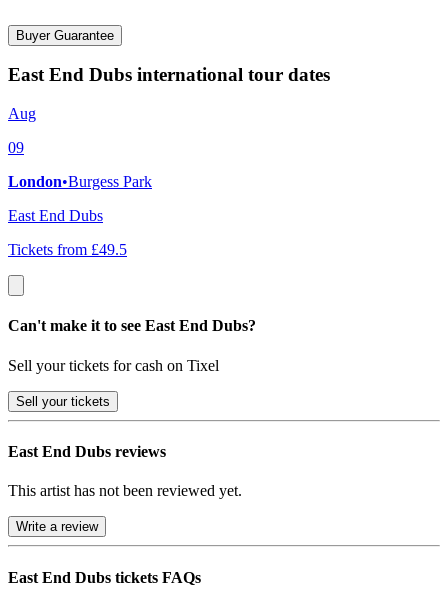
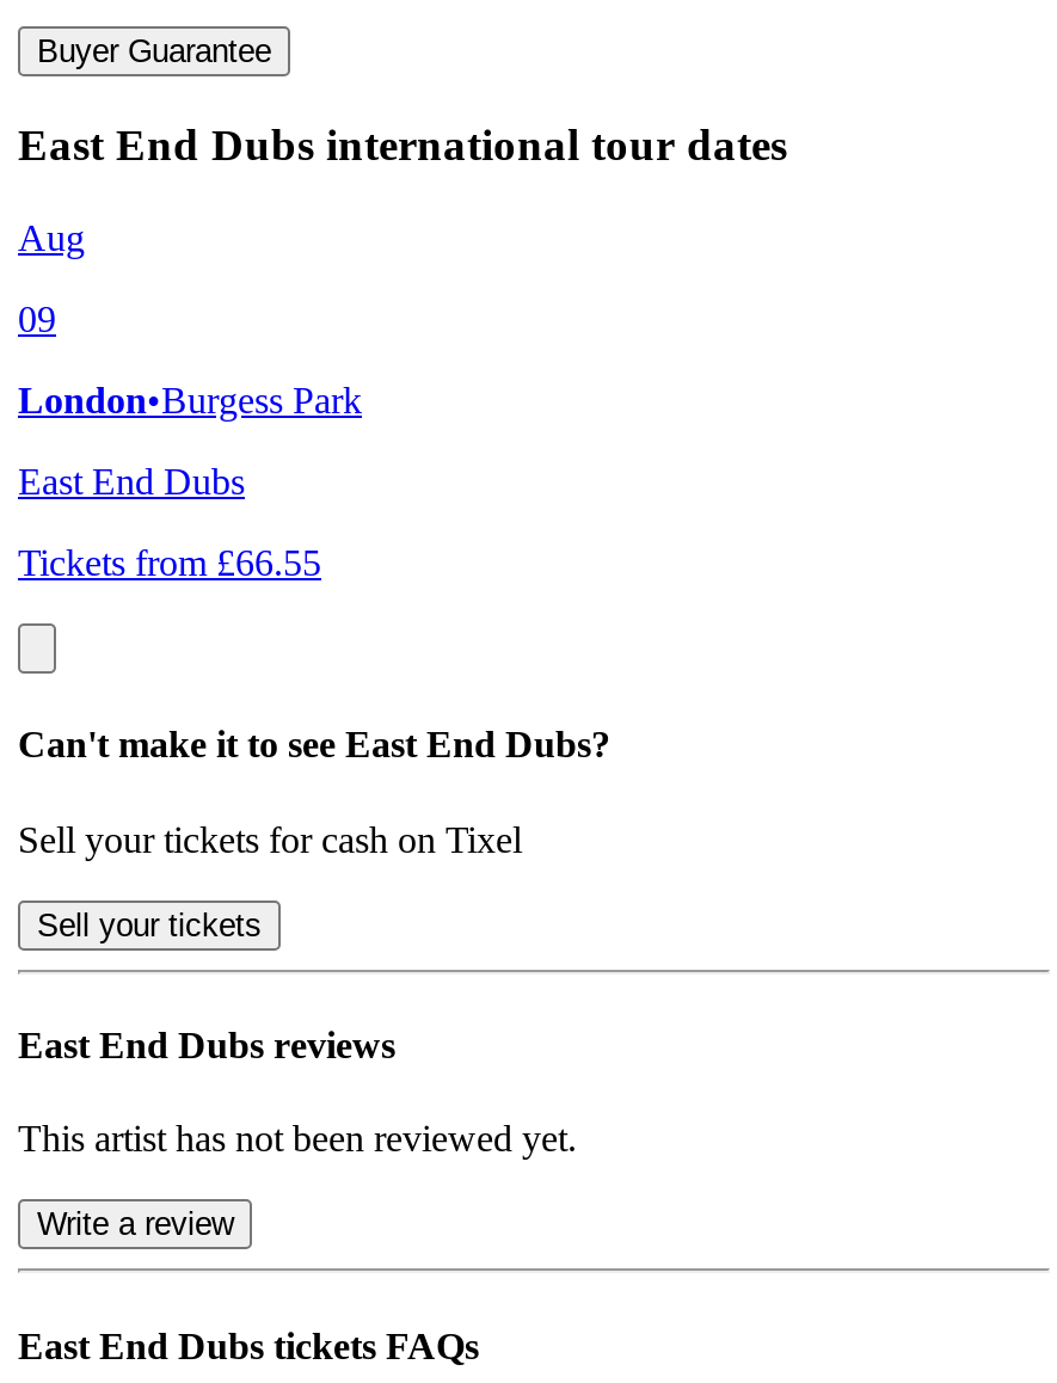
- Tickets from £49.5
+ Tickets from £66.55
